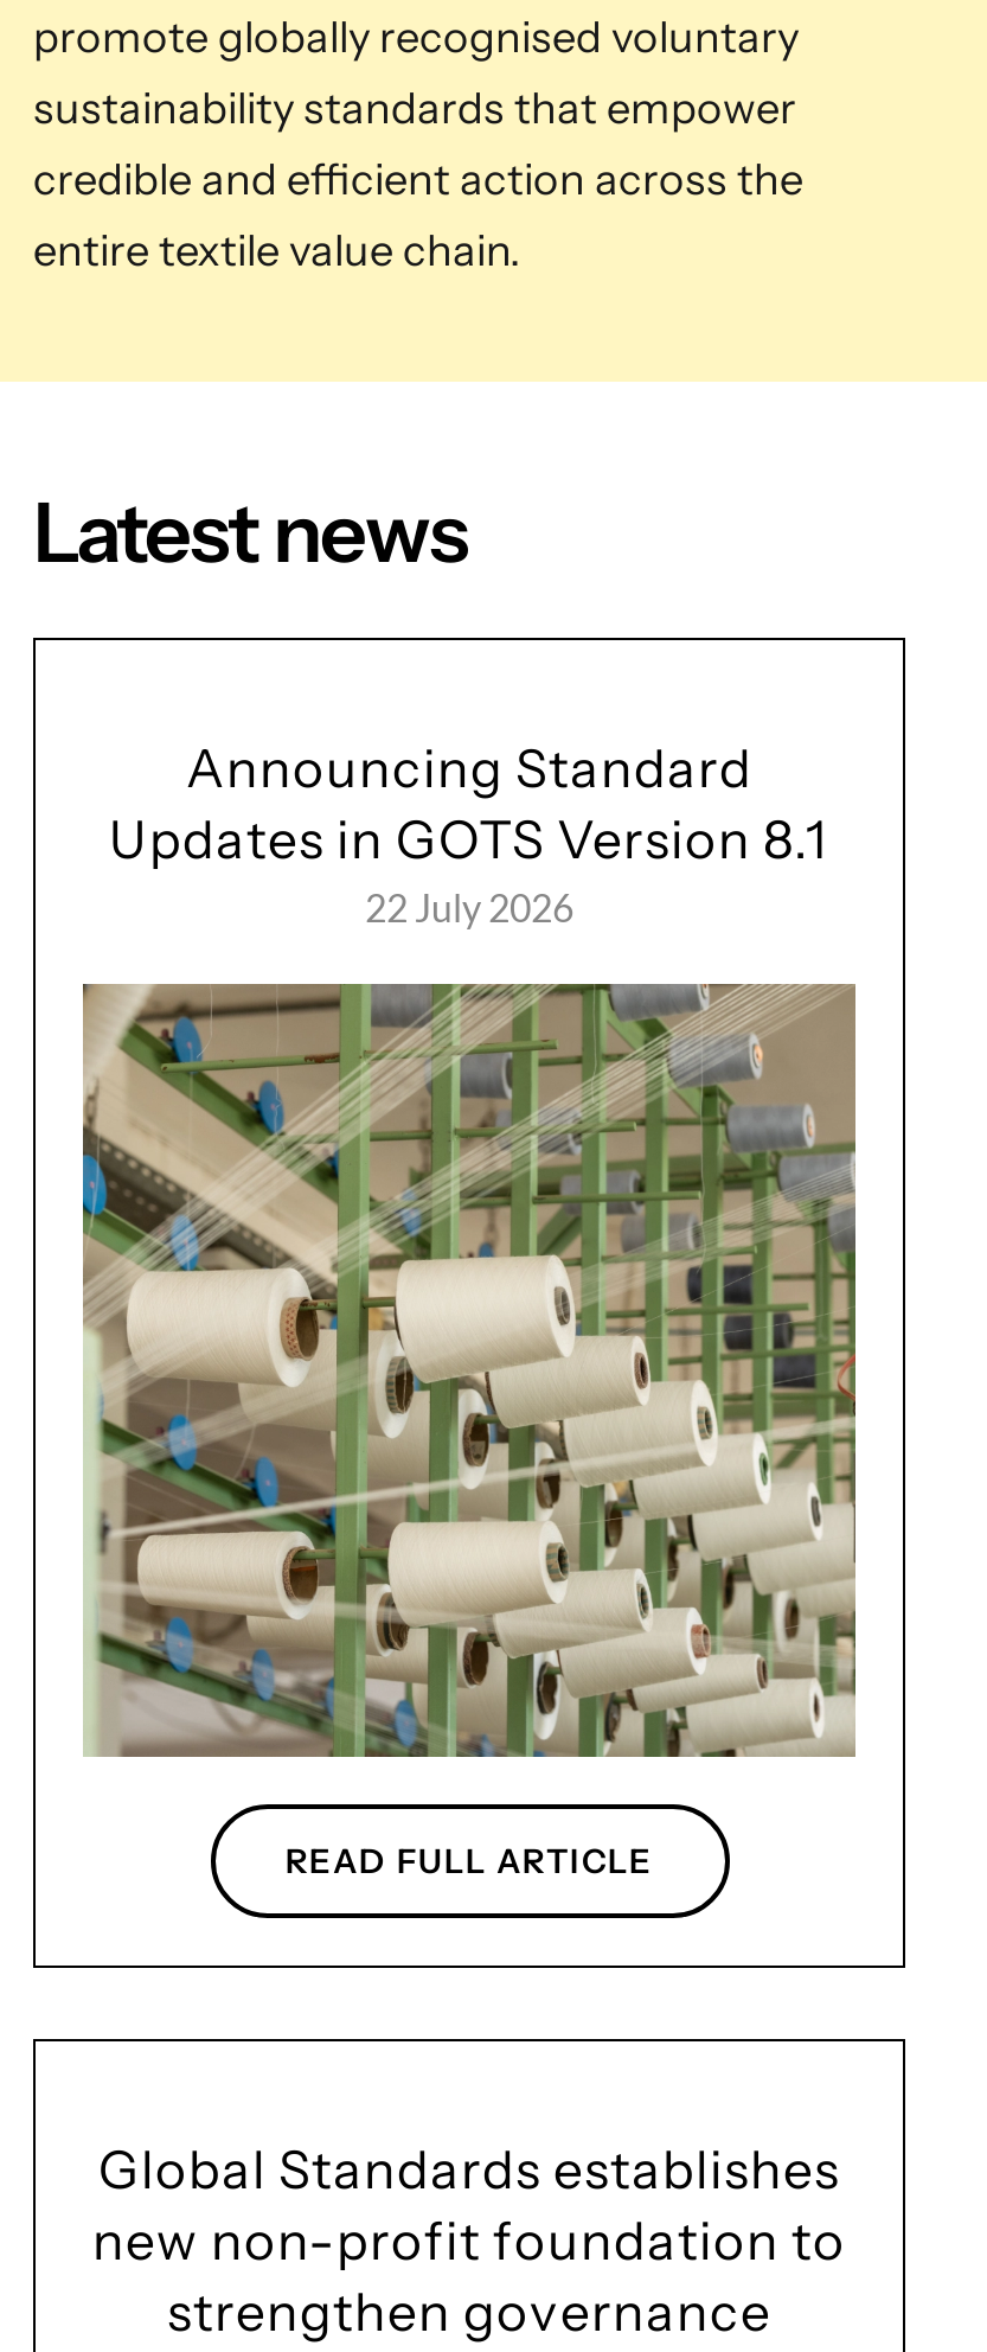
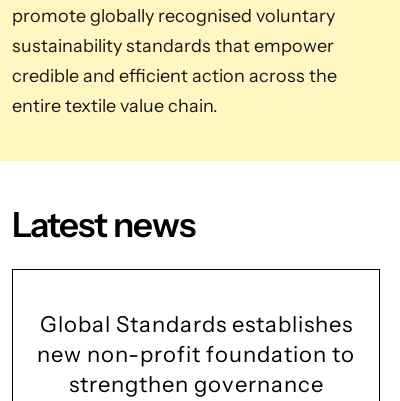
- Announcing Standard
- Updates in GOTS Version 8.1
- 22 July 2026

- [image]
- READ FULL ARTICLE
